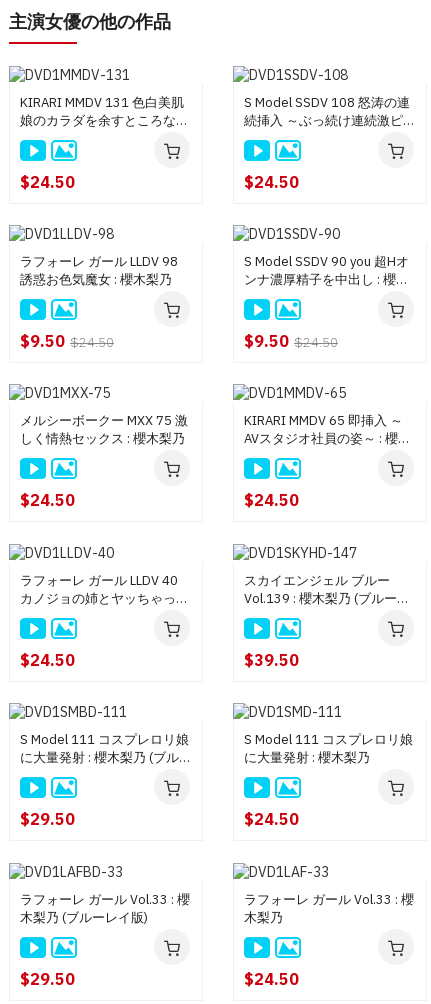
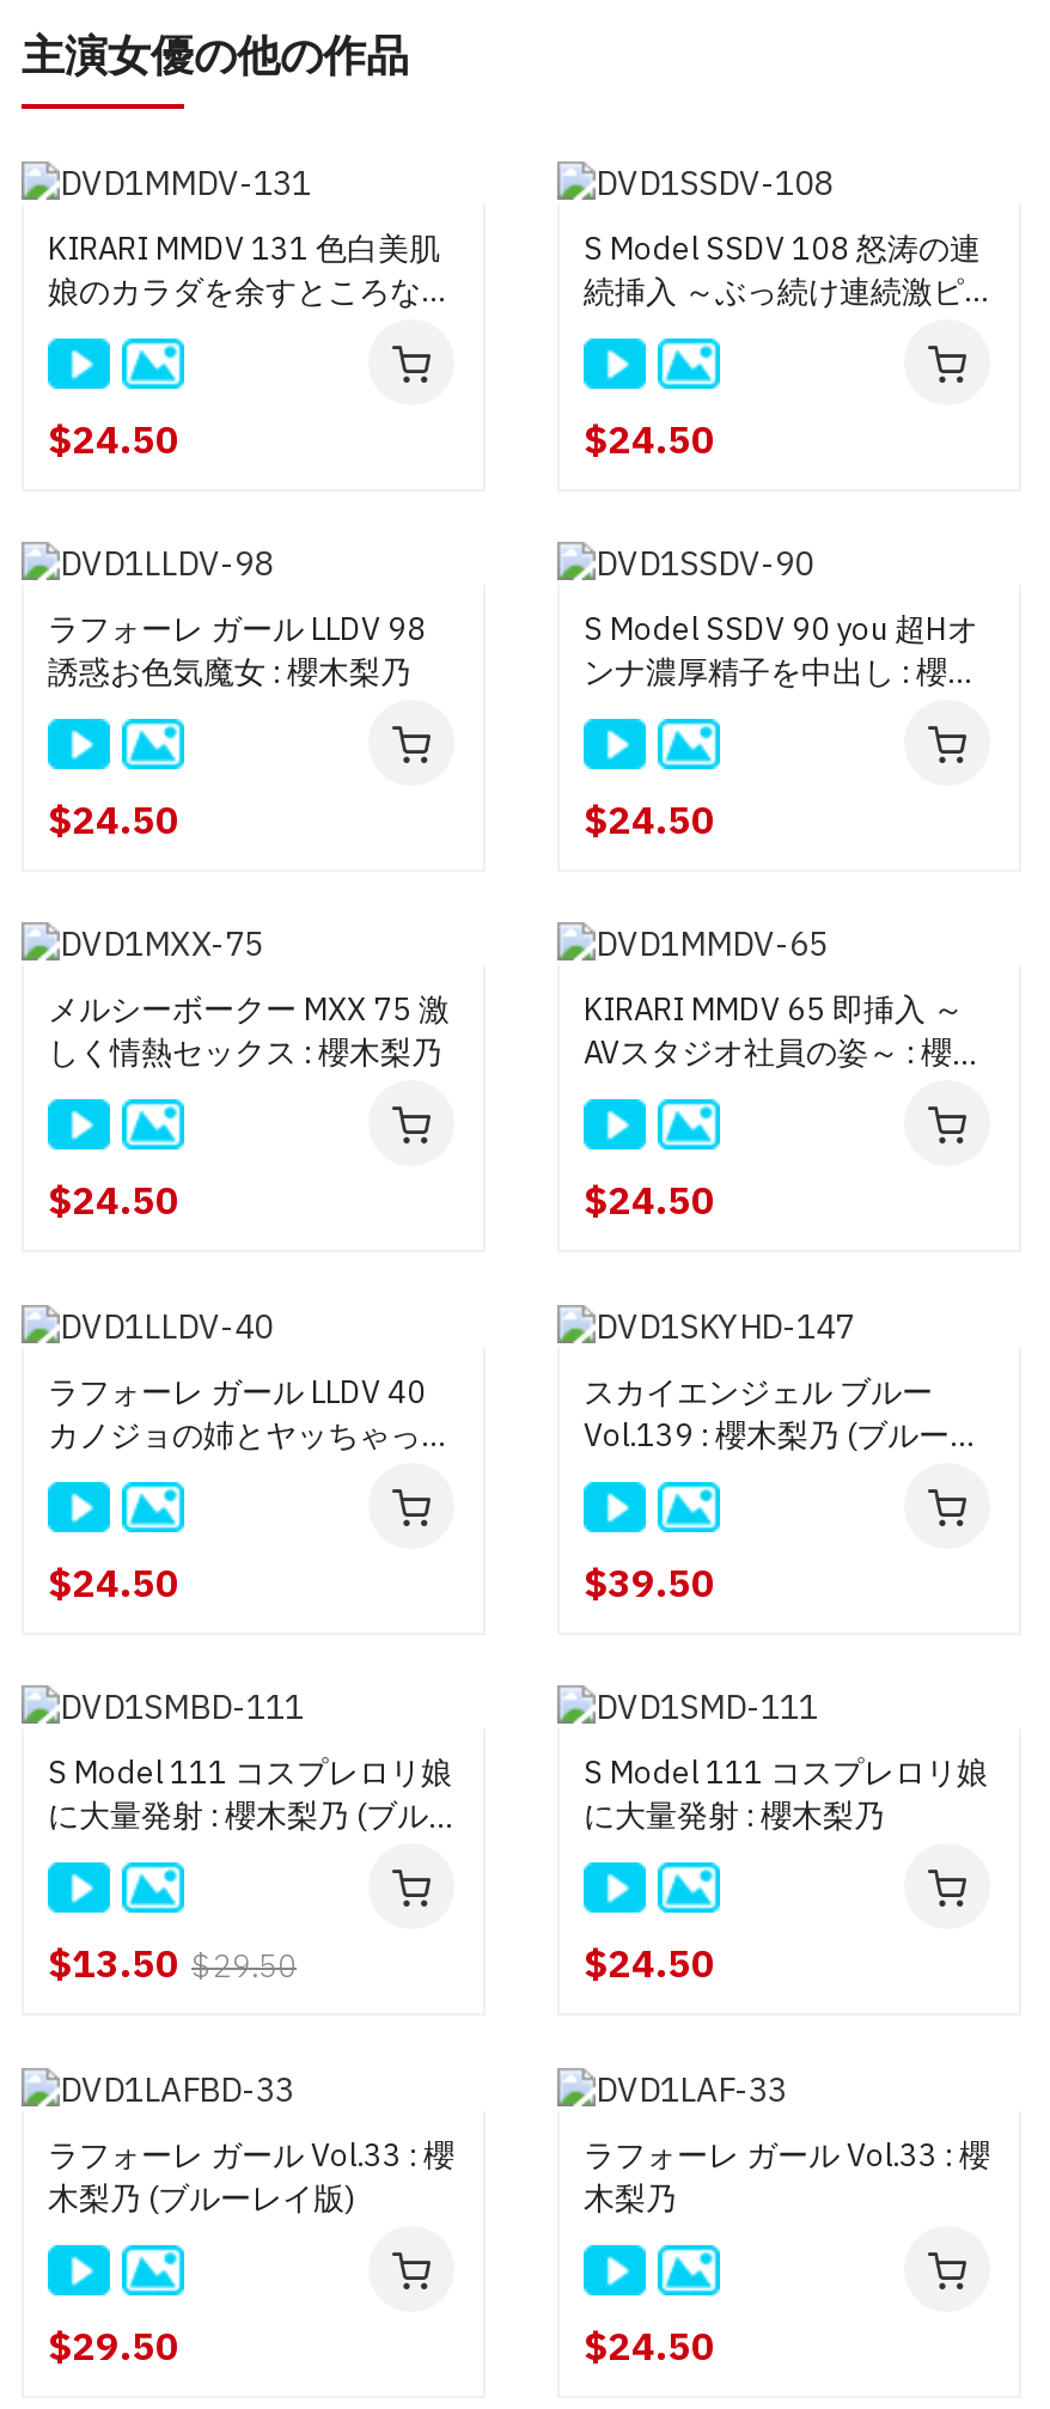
- $9.50 $24.50
+ $24.50

- $9.50 $24.50
+ $24.50

- $29.50
+ $13.50 $29.50
